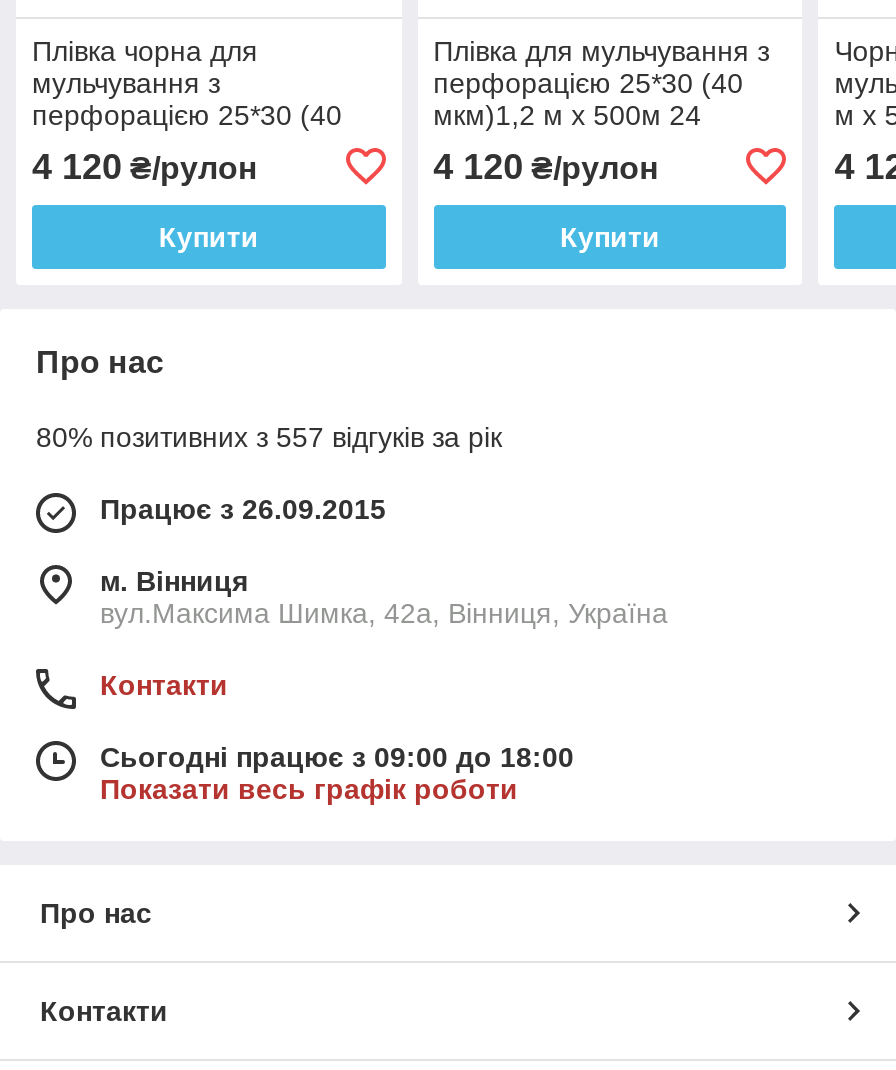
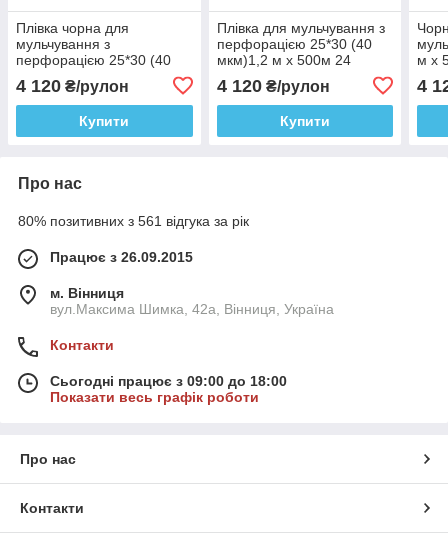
- 80% позитивних з 557 відгуків за рік
+ 80% позитивних з 561 відгука за рік
